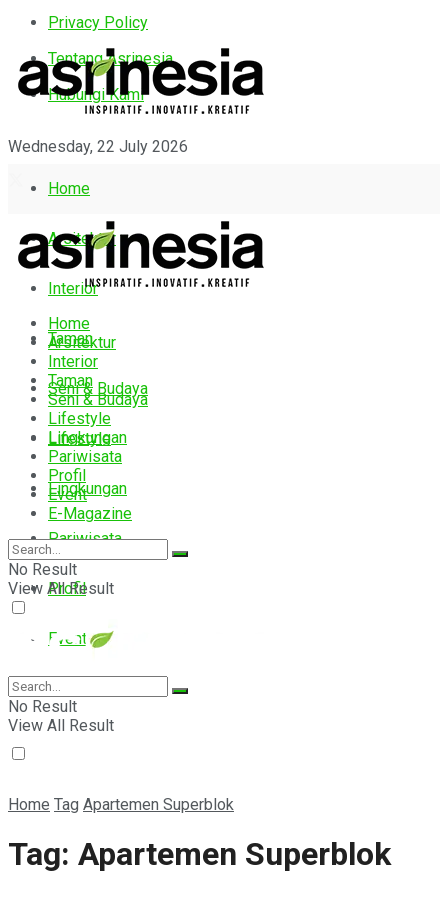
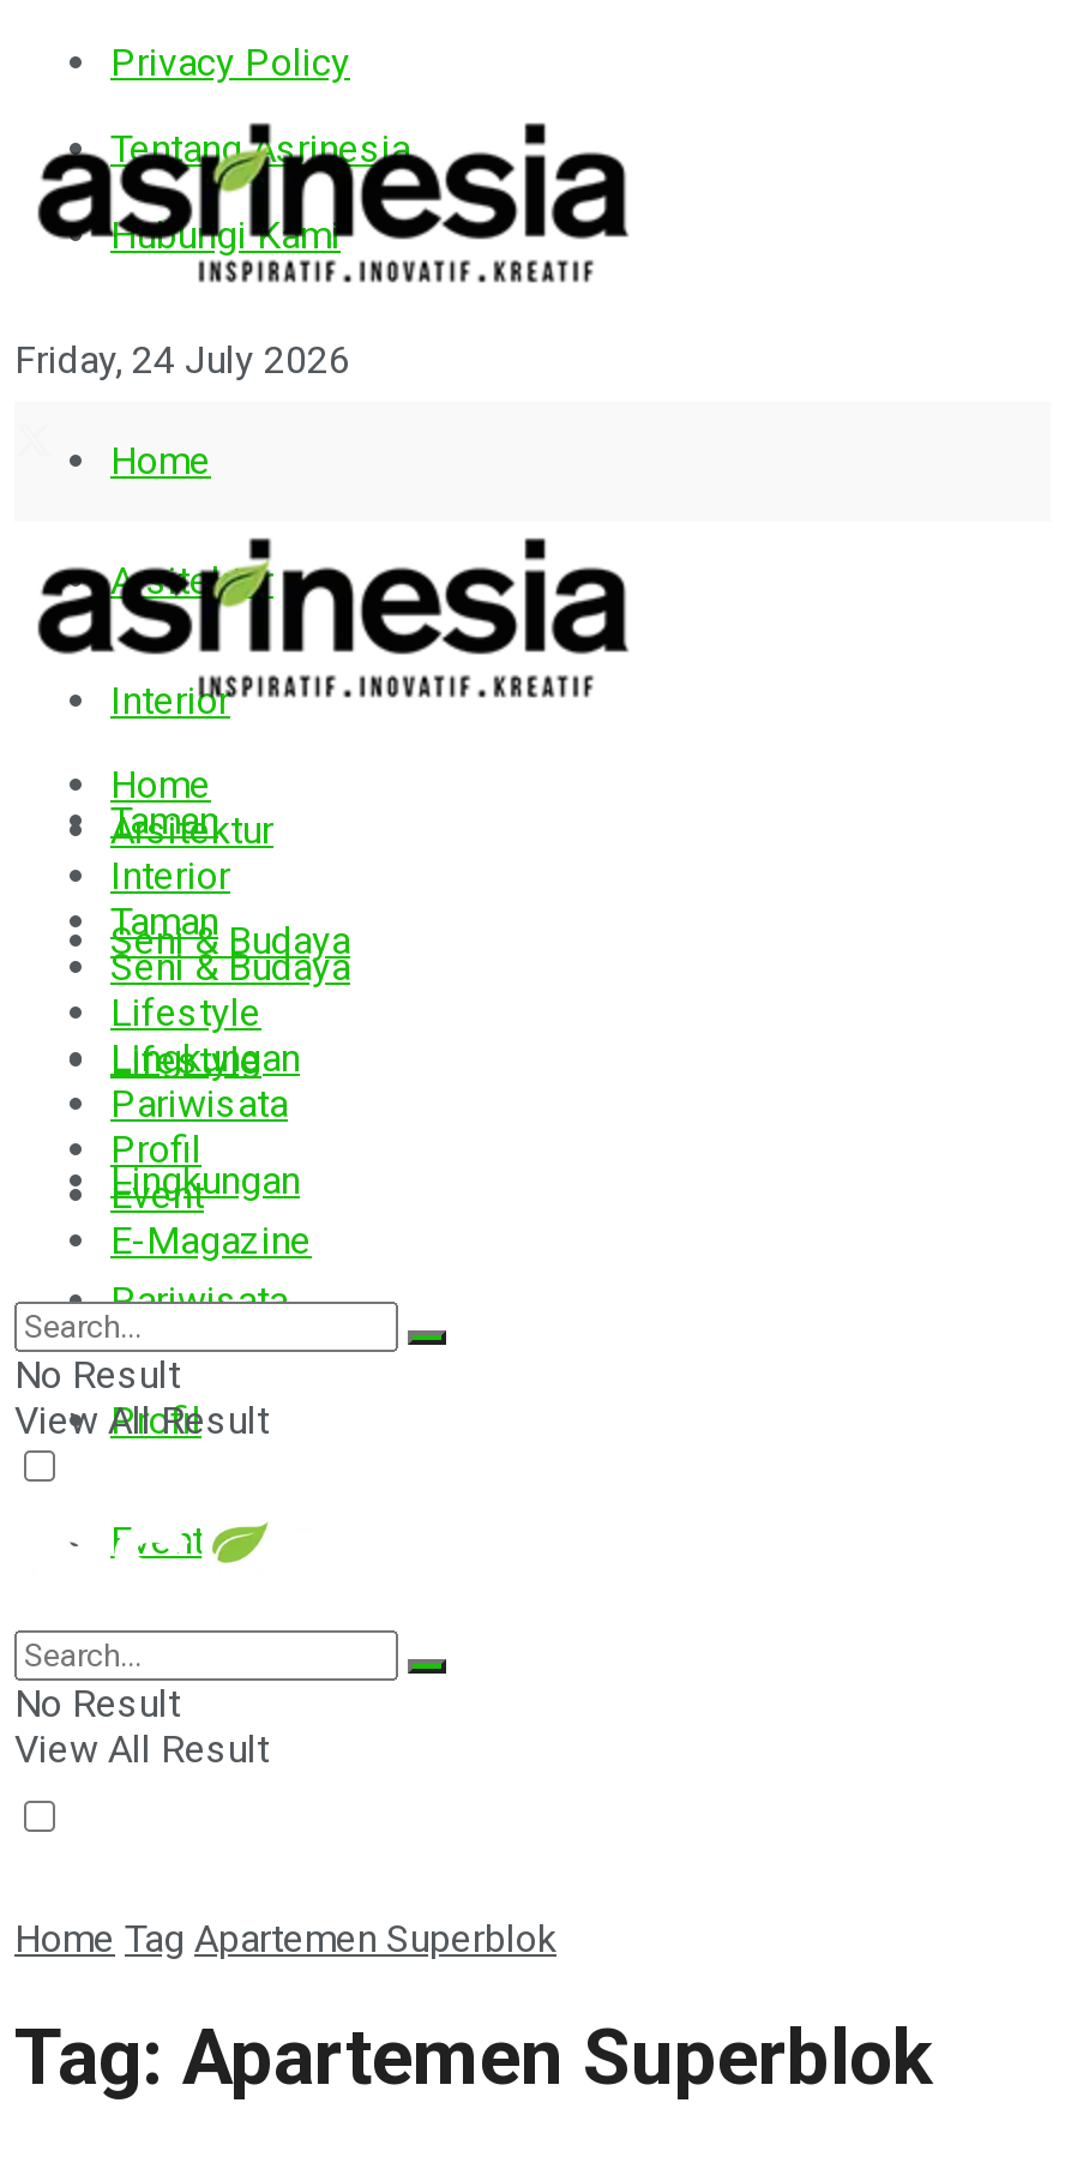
- Wednesday, 22 July 2026
+ Friday, 24 July 2026
